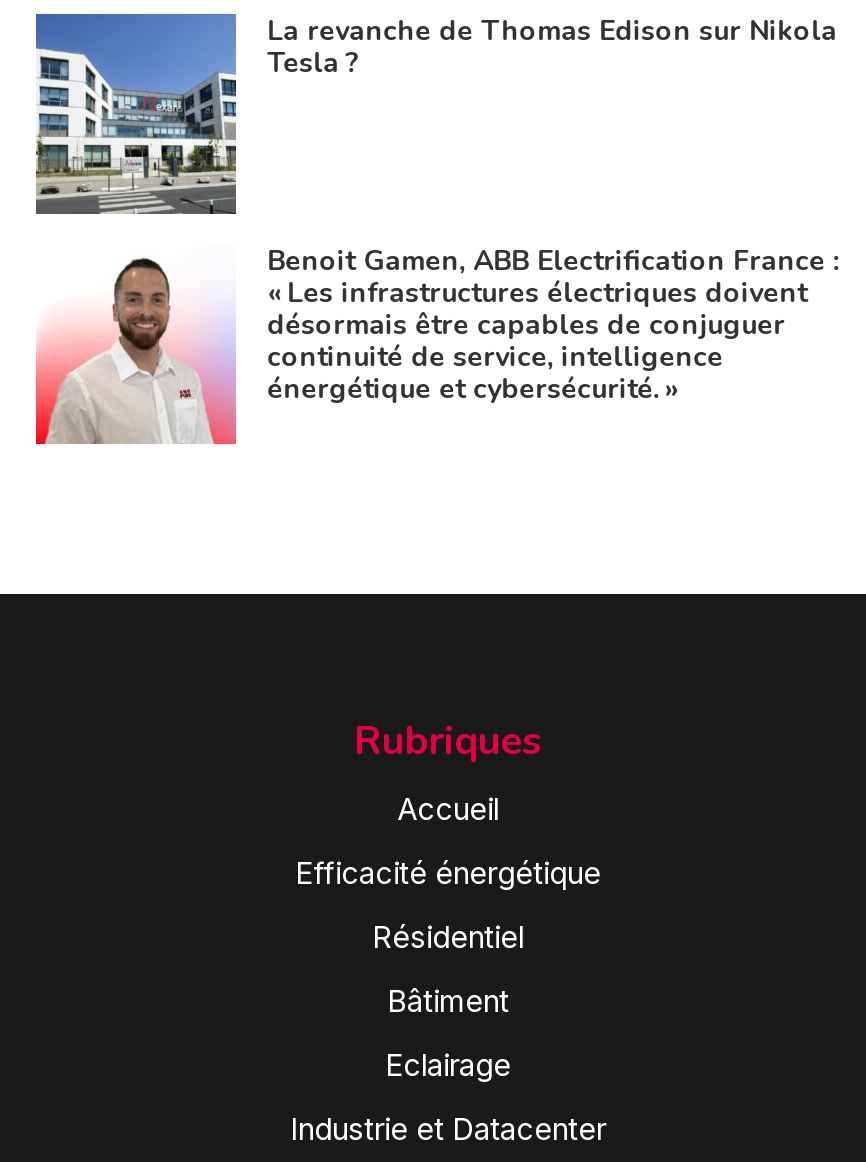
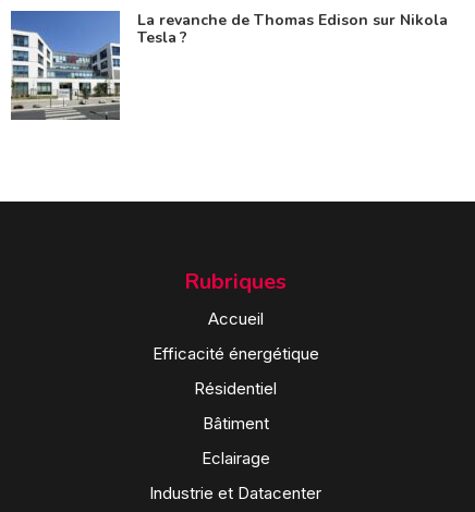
- [image]
- Benoit Gamen, ABB Electrification France :
- « Les infrastructures électriques doivent
- désormais être capables de conjuguer
- continuité de service, intelligence
- énergétique et cybersécurité. »
